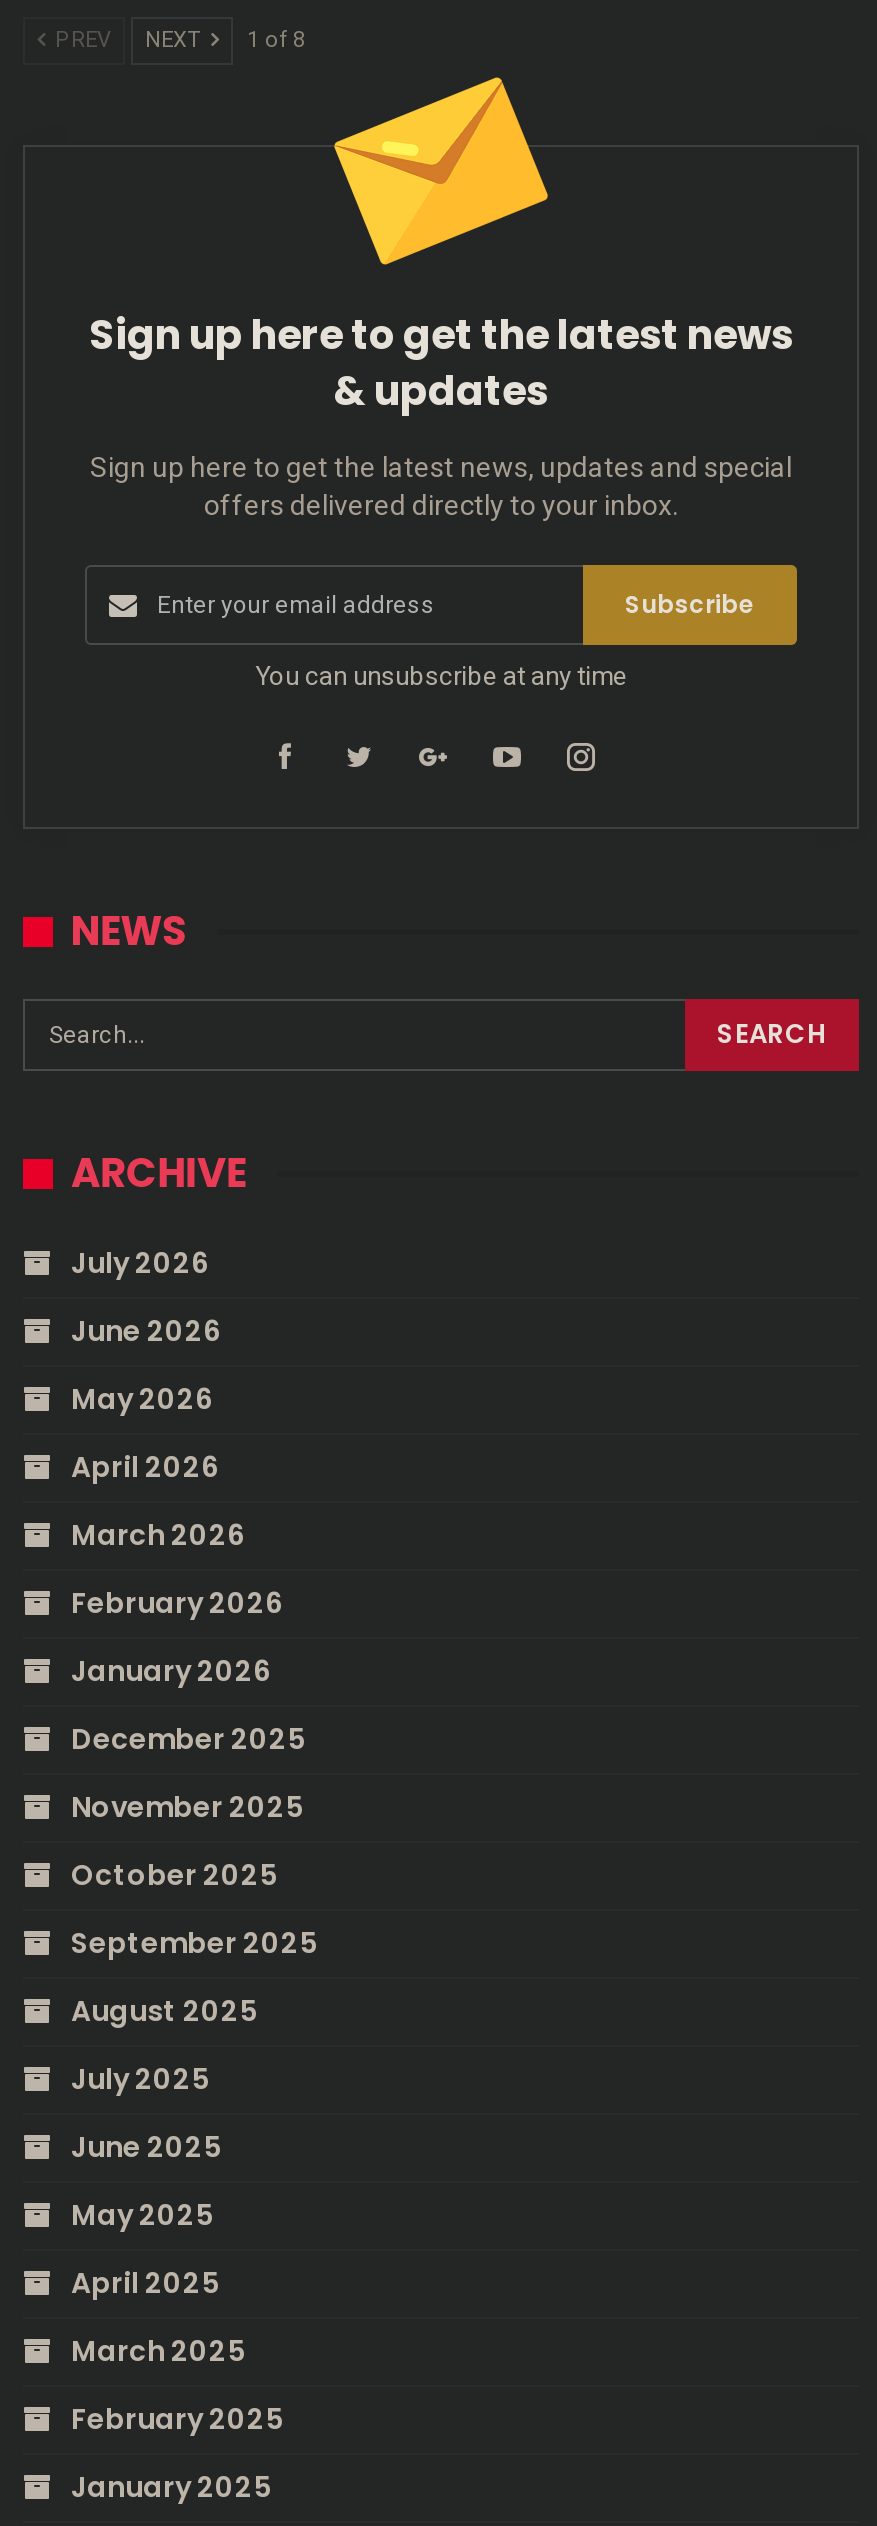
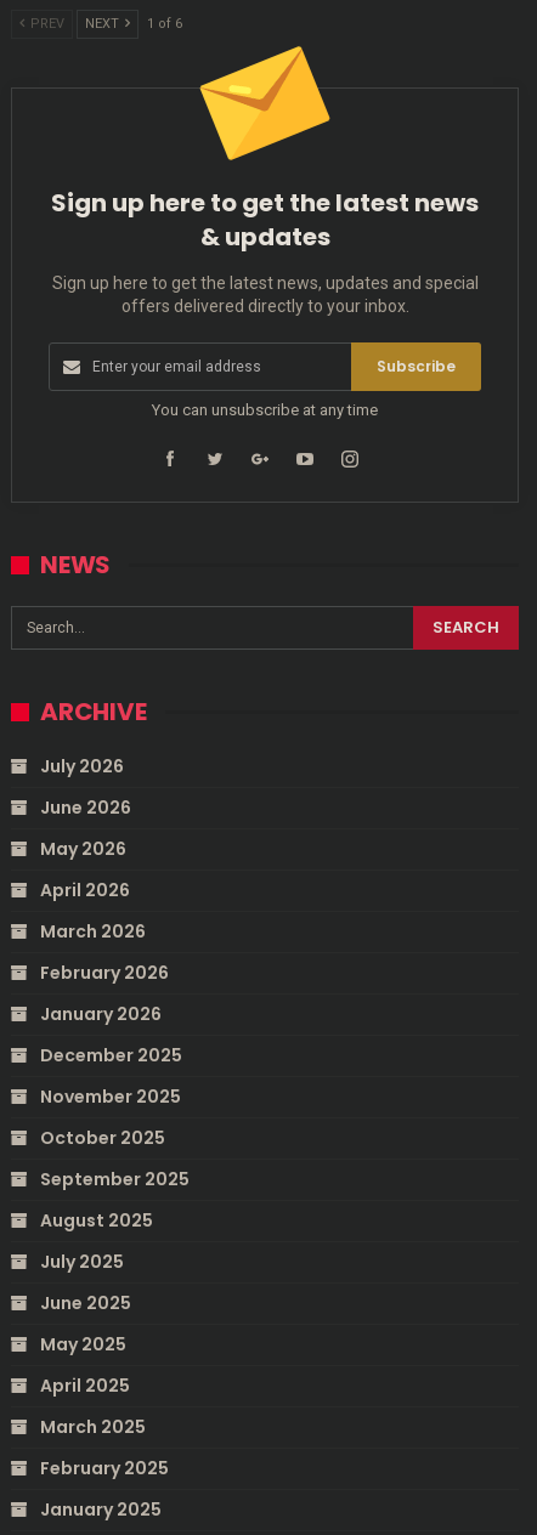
- PREV NEXT 1 of 8
+ PREV NEXT 1 of 6
